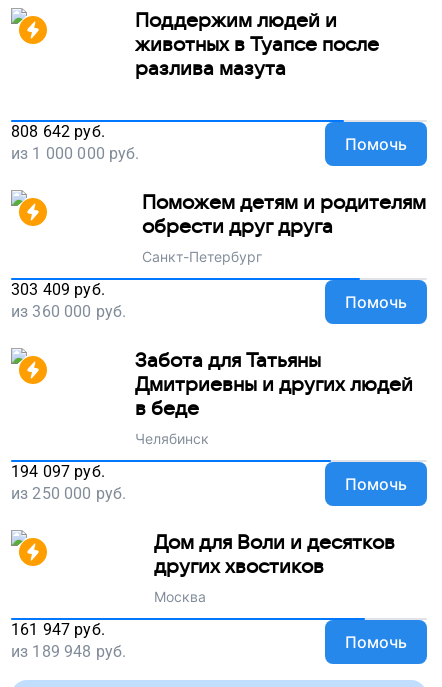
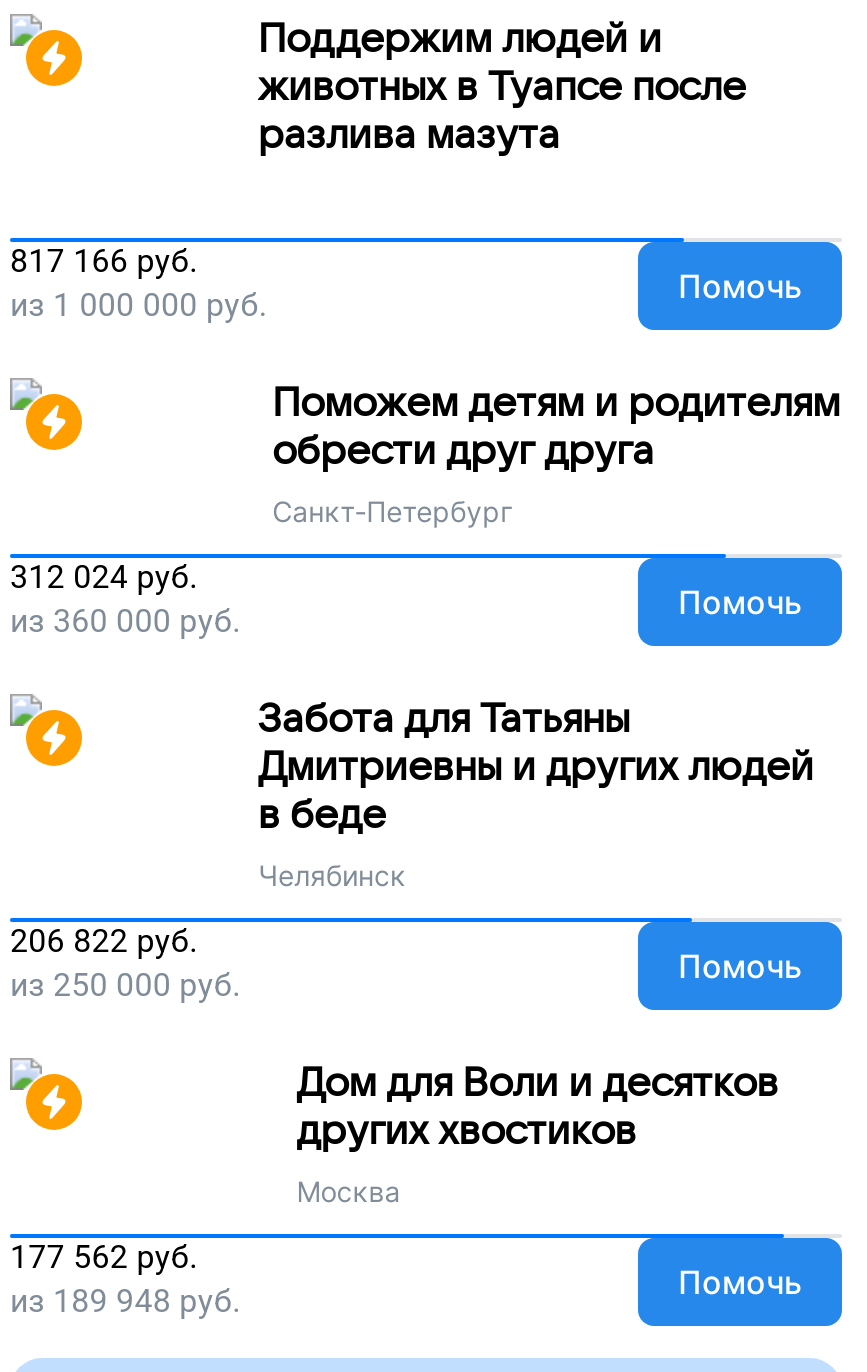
- 808 642 руб.
+ 817 166 руб.

- 303 409 руб.
+ 312 024 руб.

- 194 097 руб.
+ 206 822 руб.

- 161 947 руб.
+ 177 562 руб.
